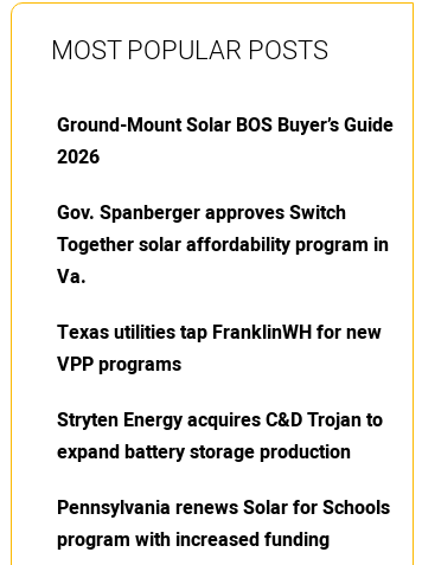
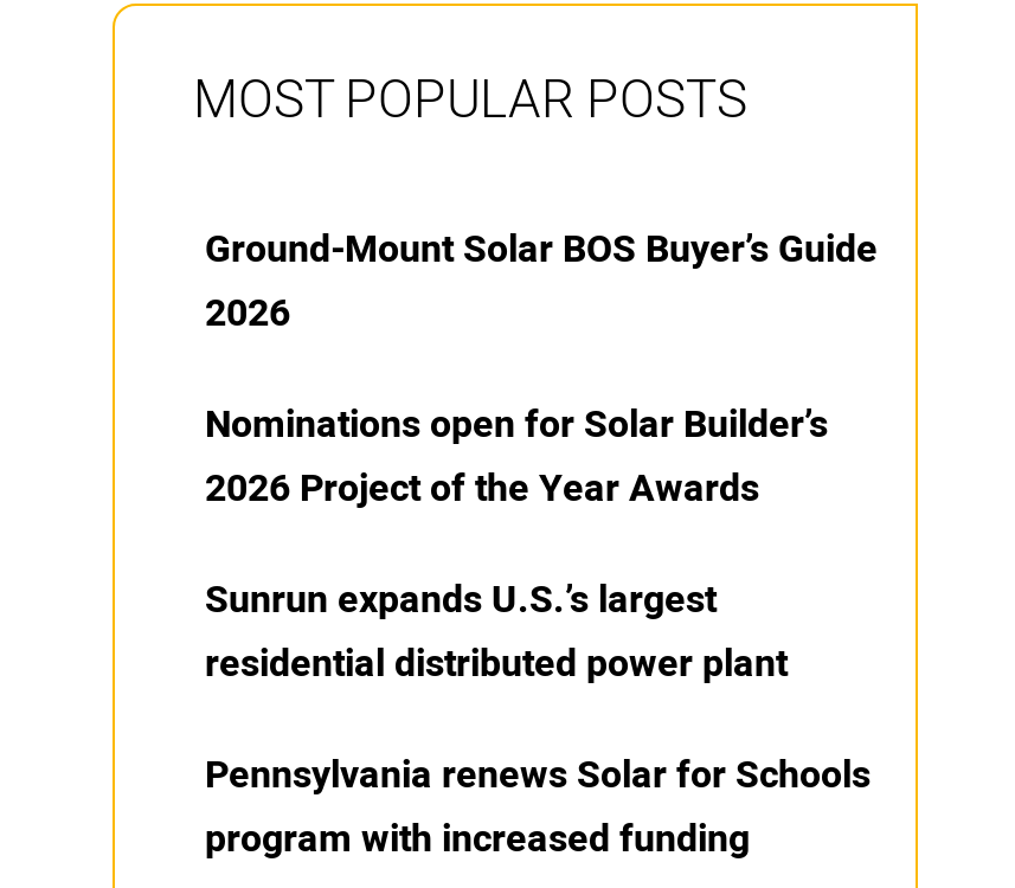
- Gov. Spanberger approves Switch
- Together solar affordability program in
- Va.
- Texas utilities tap FranklinWH for new
- VPP programs
- Stryten Energy acquires C&D Trojan to
- expand battery storage production
+ Nominations open for Solar Builder’s
+ 2026 Project of the Year Awards
+ Sunrun expands U.S.’s largest
+ residential distributed power plant
